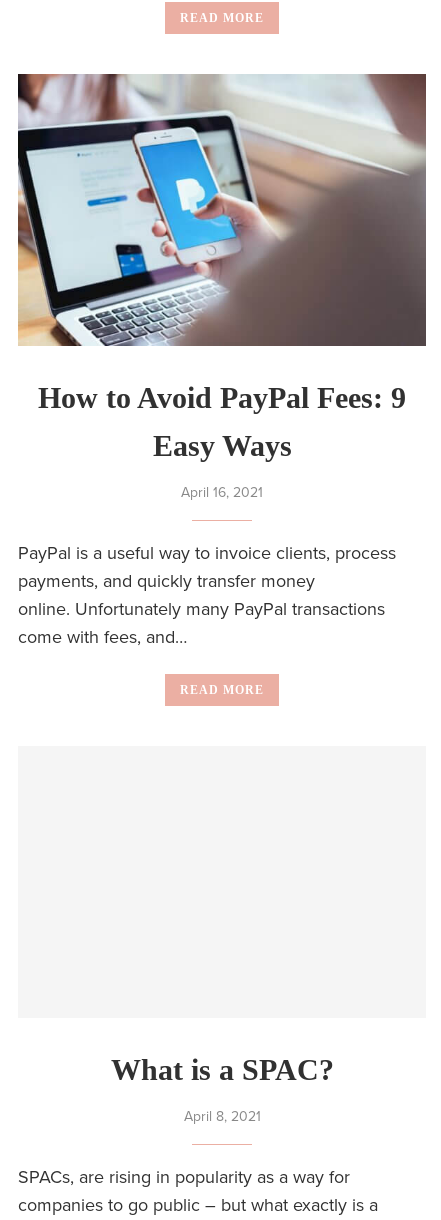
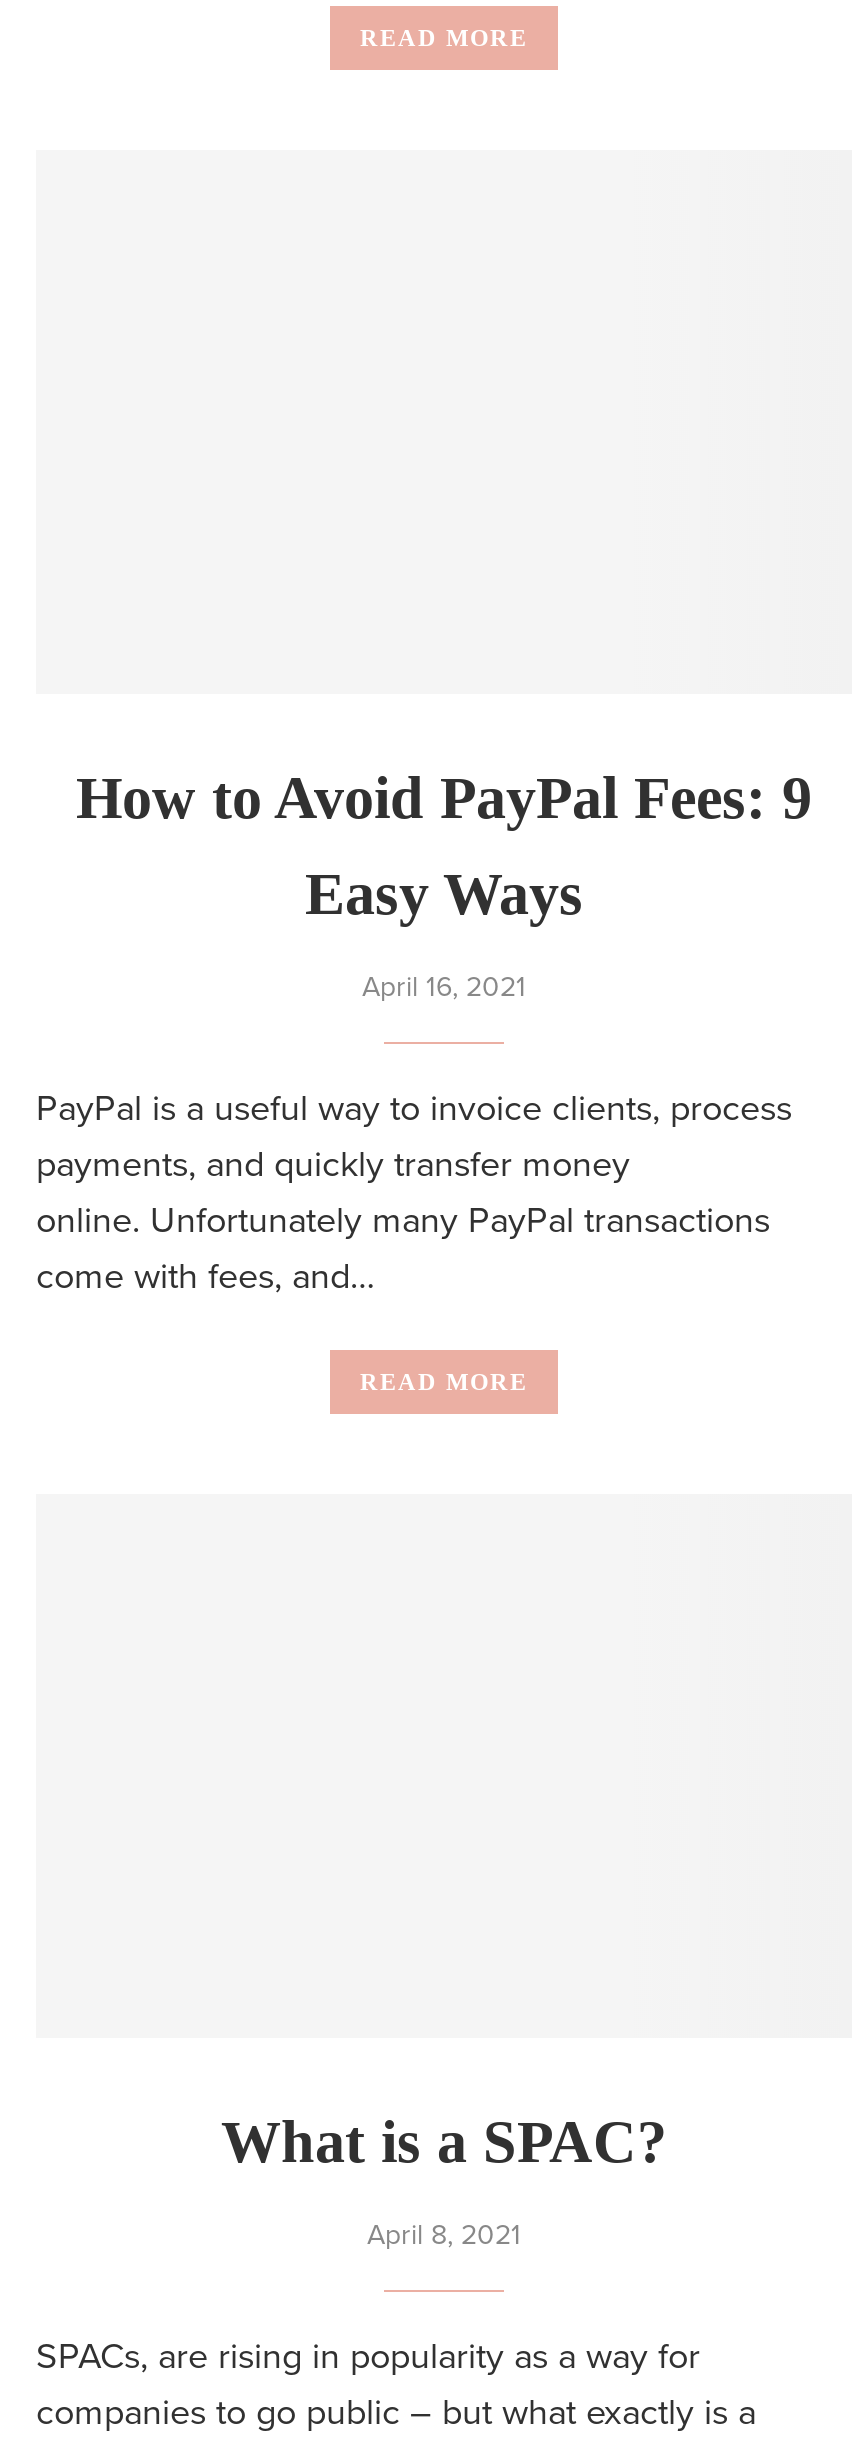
- [image]
